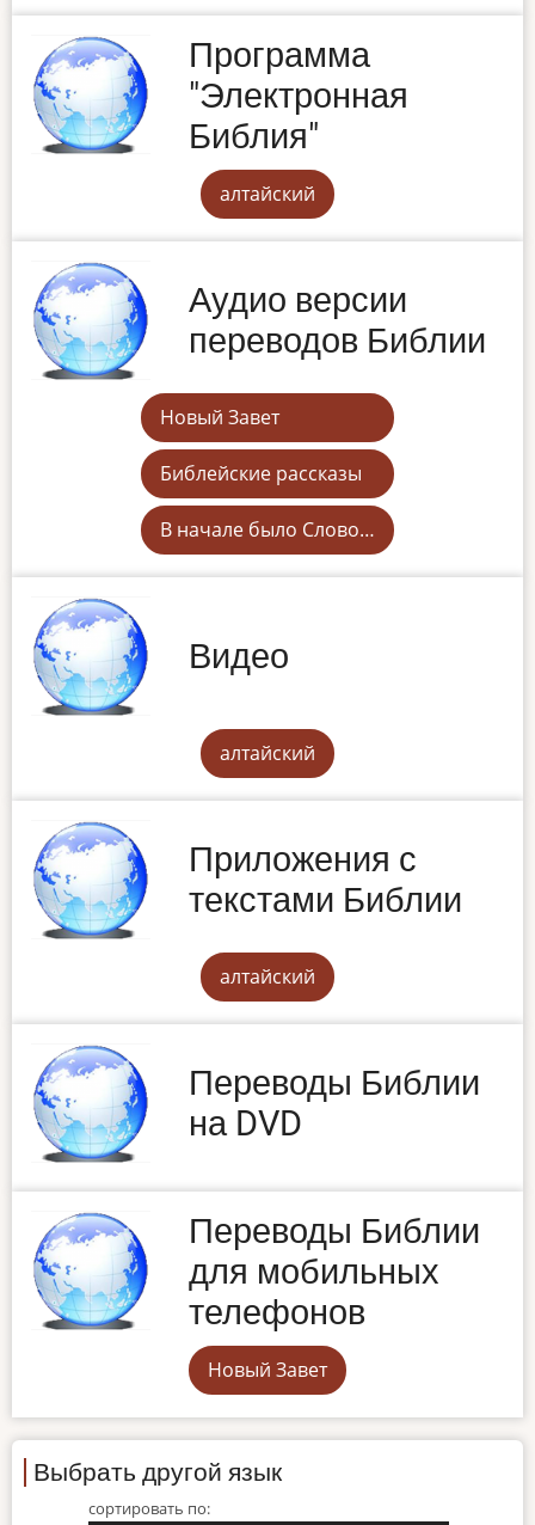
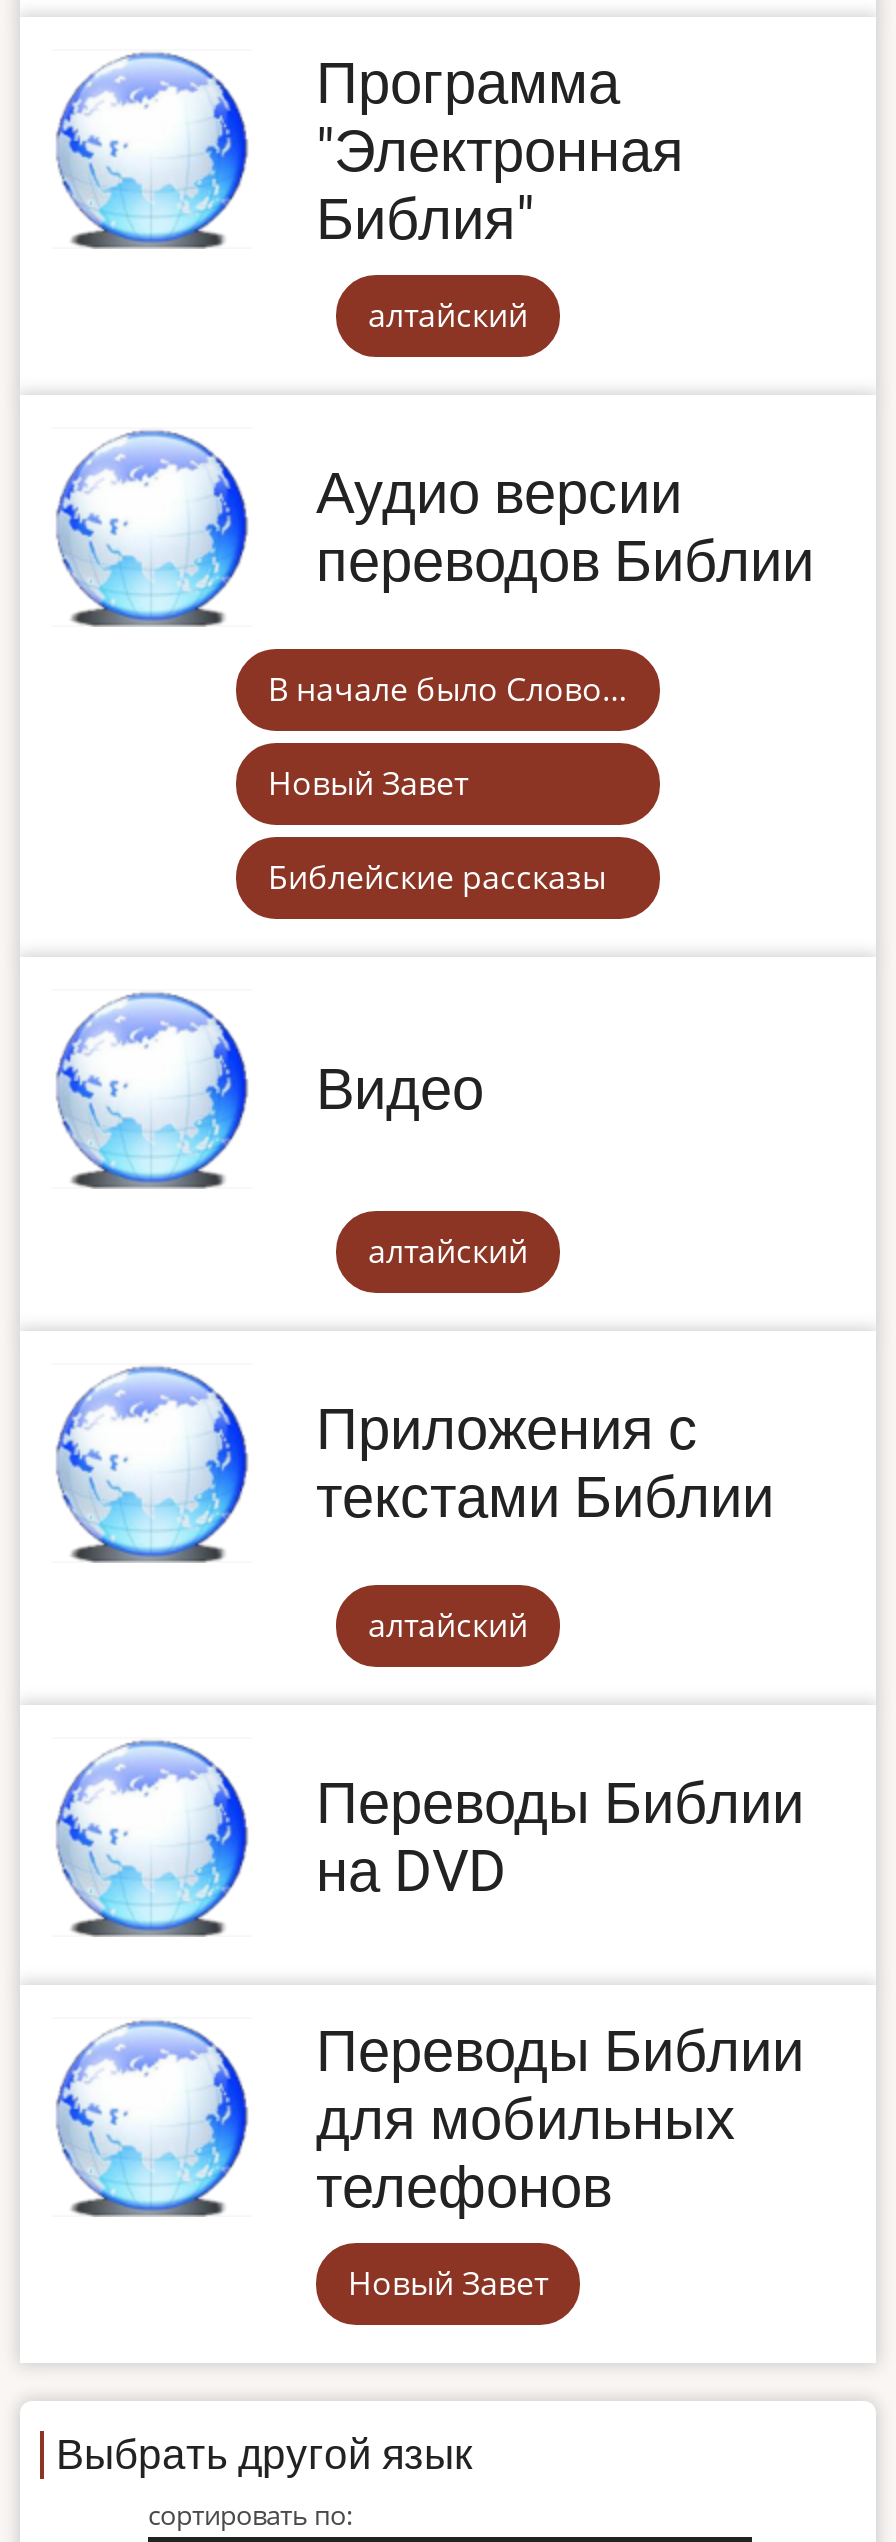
moved down: Новый Завет | Библейские рассказы

moved up: В начале было Слово…
